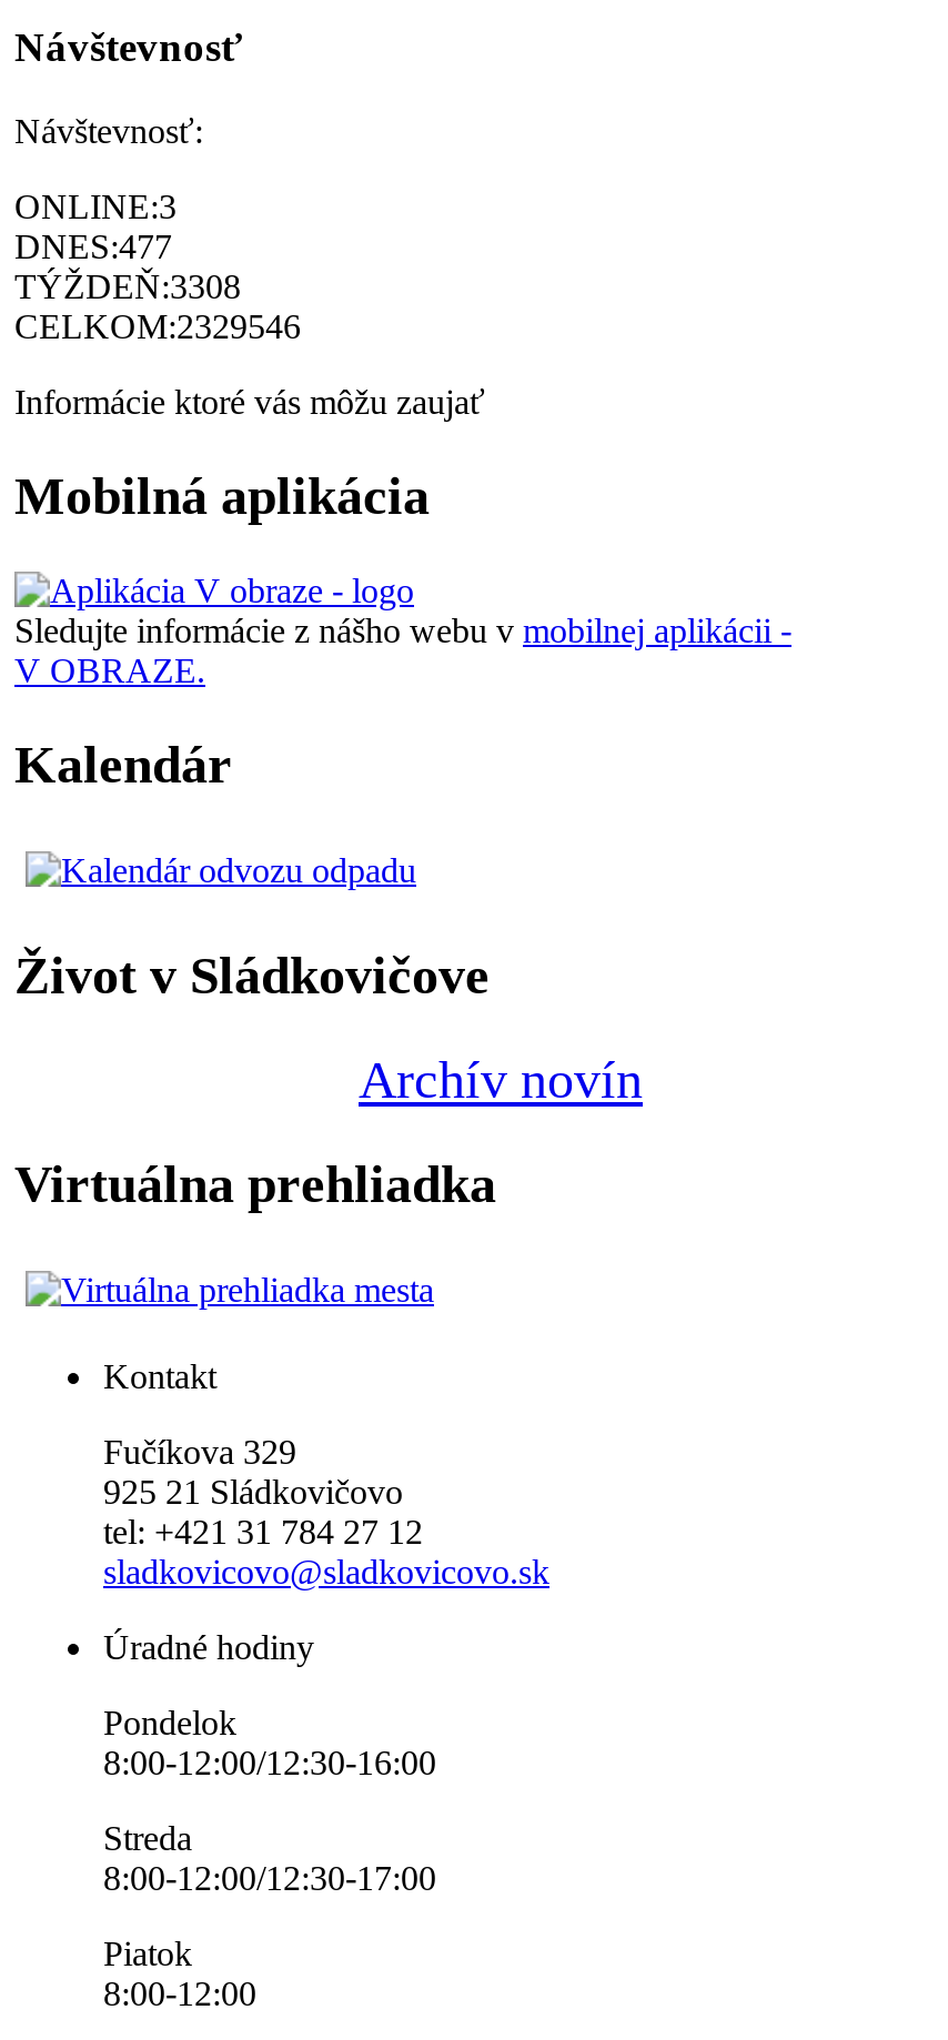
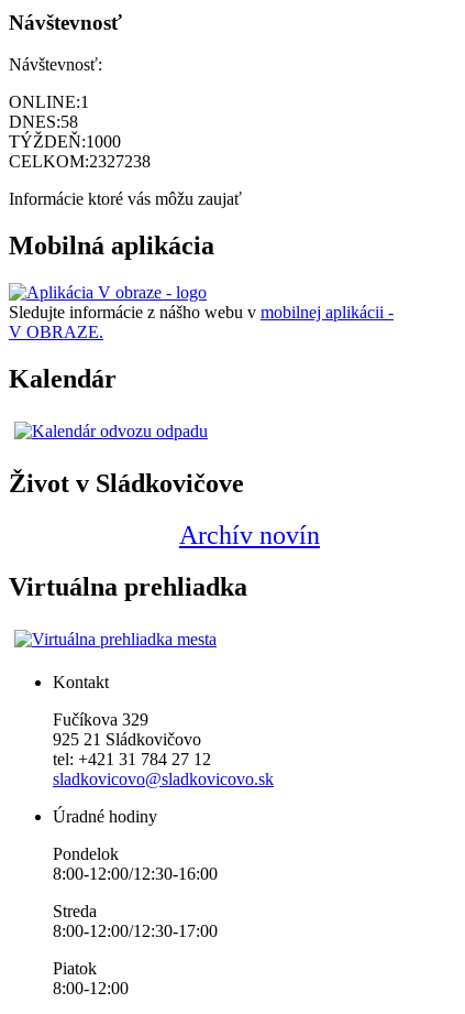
- ONLINE:3
+ ONLINE:1

- DNES:477
+ DNES:58

- TÝŽDEŇ:3308
+ TÝŽDEŇ:1000

- CELKOM:2329546
+ CELKOM:2327238
